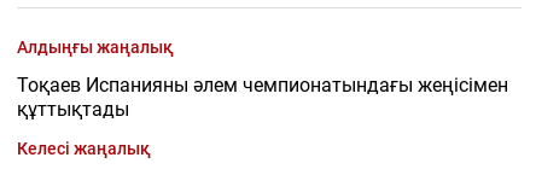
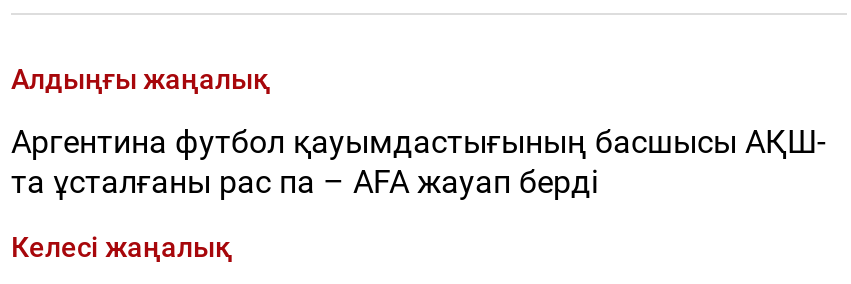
- Тоқаев Испанияны әлем чемпионатындағы жеңісімен
- құттықтады
+ Аргентина футбол қауымдастығының басшысы АҚШ-
+ та ұсталғаны рас па – AFA жауап берді
